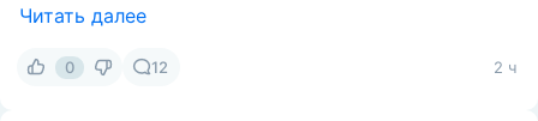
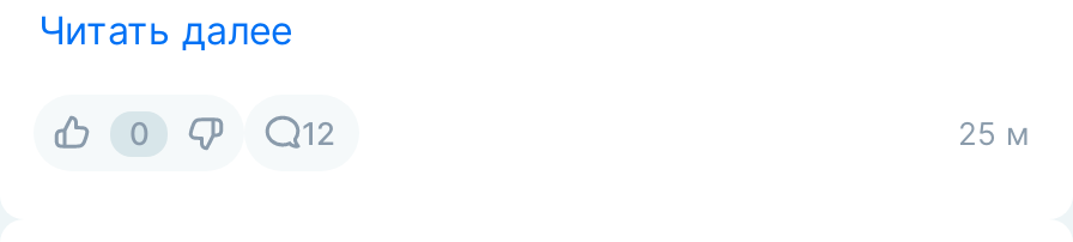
- 2 ч
+ 25 м
